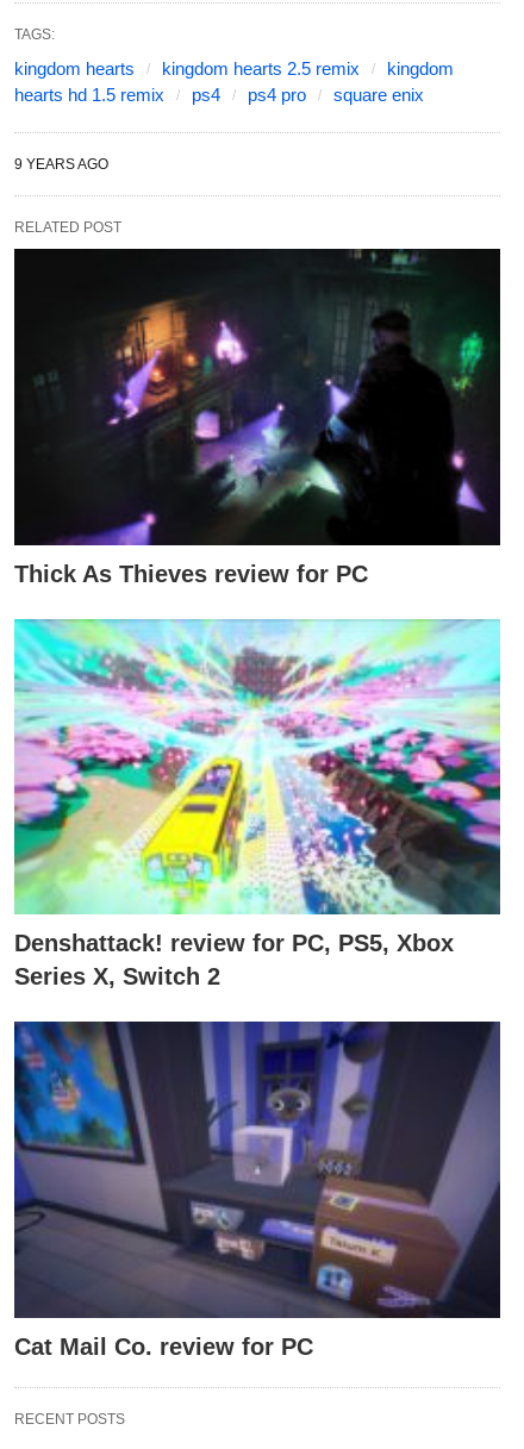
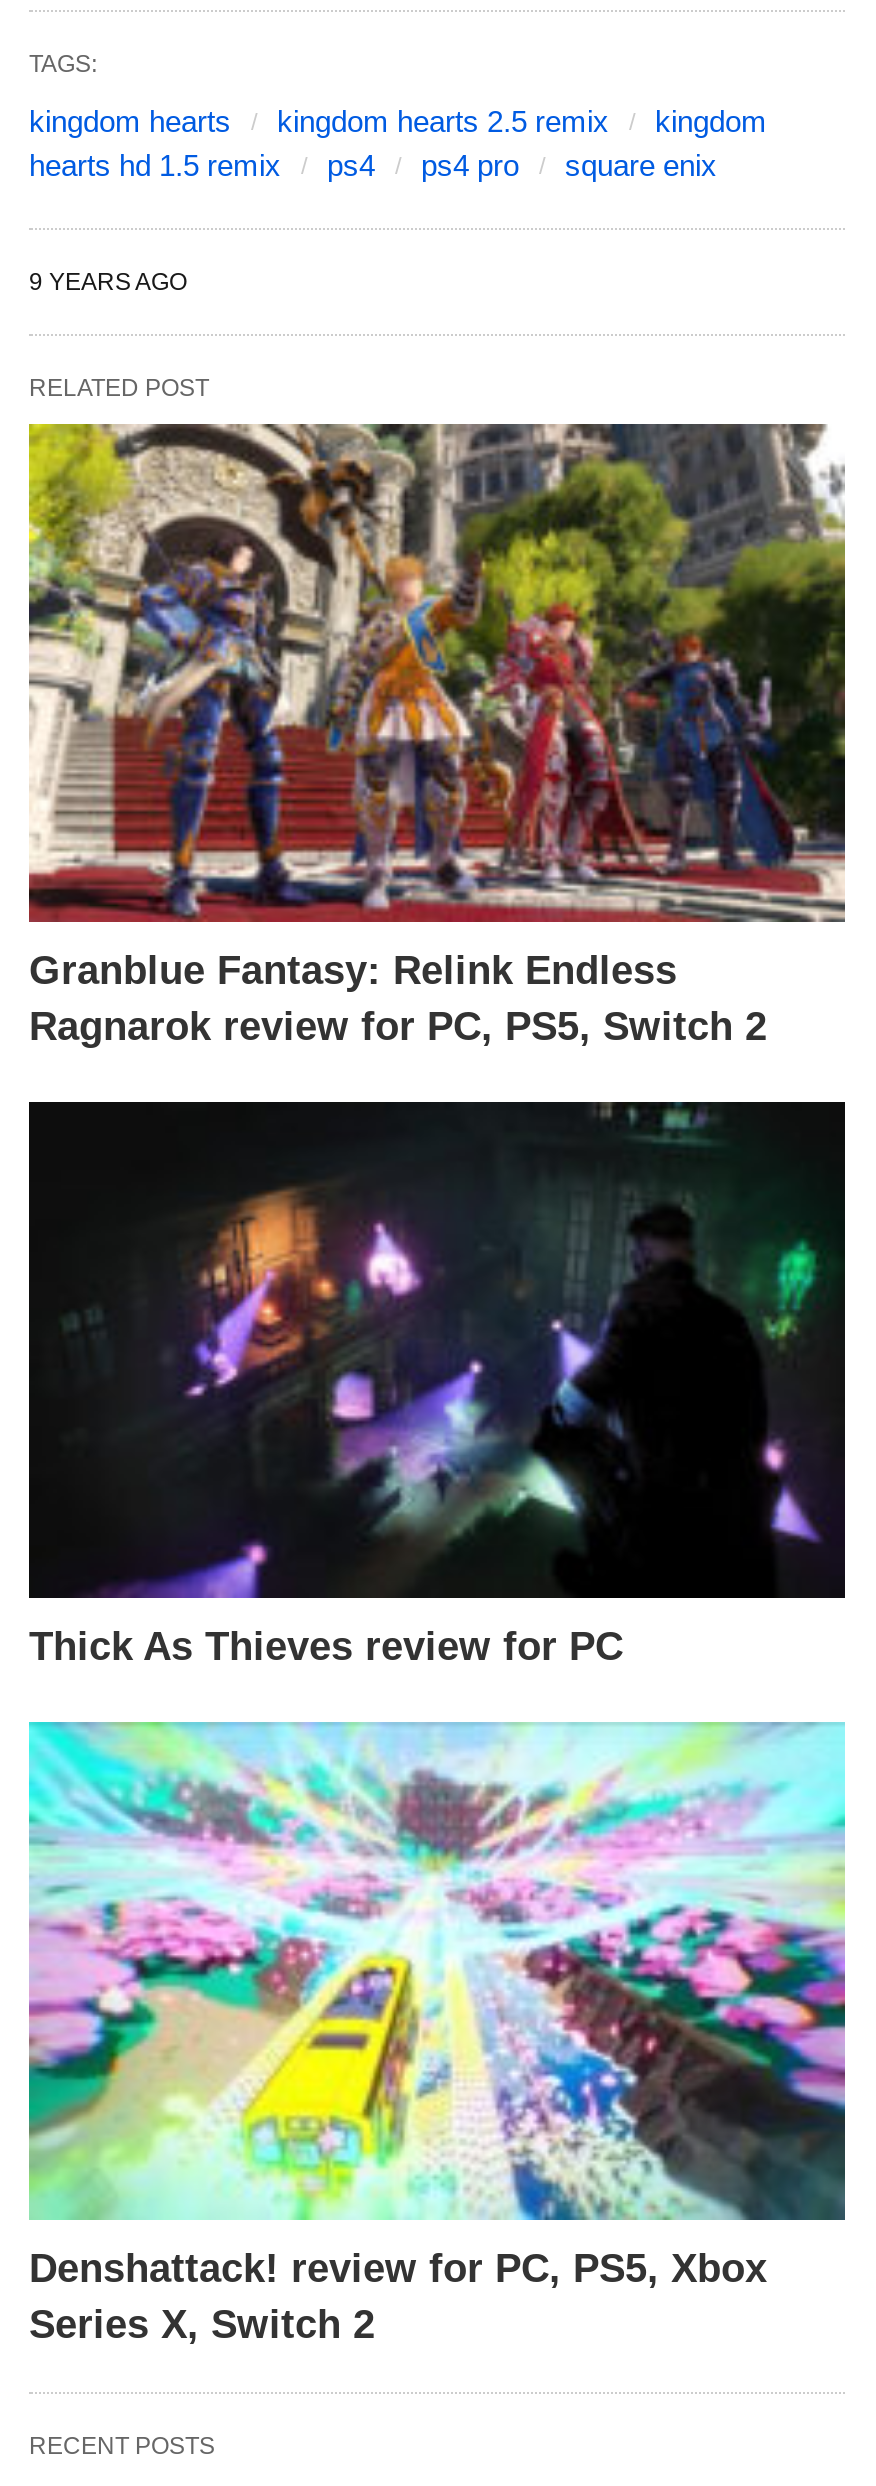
+ [image]
+ Granblue Fantasy: Relink Endless
+ Ragnarok review for PC, PS5, Switch 2

moved down: [image] | Thick As Thieves review for PC | Denshattack! review for PC, PS5, Xbox | Series X, Switch 2

- [image]
- Cat Mail Co. review for PC
